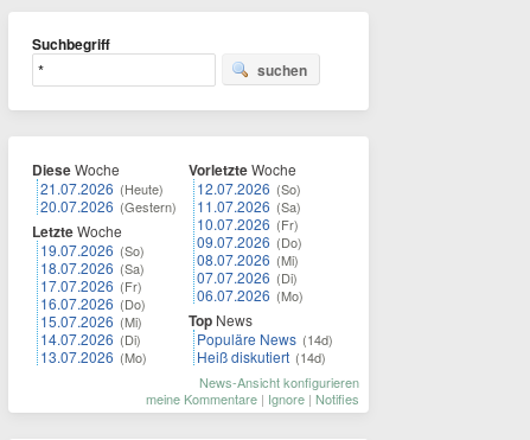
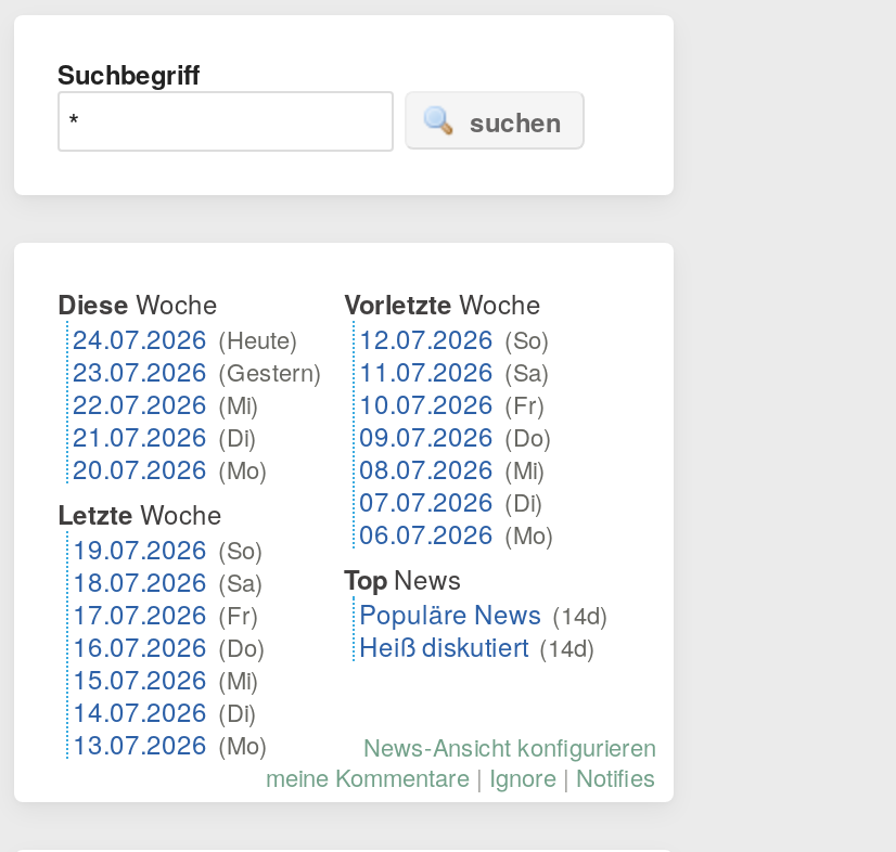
- 21.07.2026 (Heute)
- 20.07.2026 (Gestern)
+ 24.07.2026 (Heute)
+ 23.07.2026 (Gestern)
+ 22.07.2026 (Mi)
+ 21.07.2026 (Di)
+ 20.07.2026 (Mo)

moved down: Letzte Woche | 19.07.2026 (So) | 18.07.2026 (Sa) | 17.07.2026 (Fr) | 16.07.2026 (Do) | 15.07.2026 (Mi) | 14.07.2026 (Di) | 13.07.2026 (Mo)
